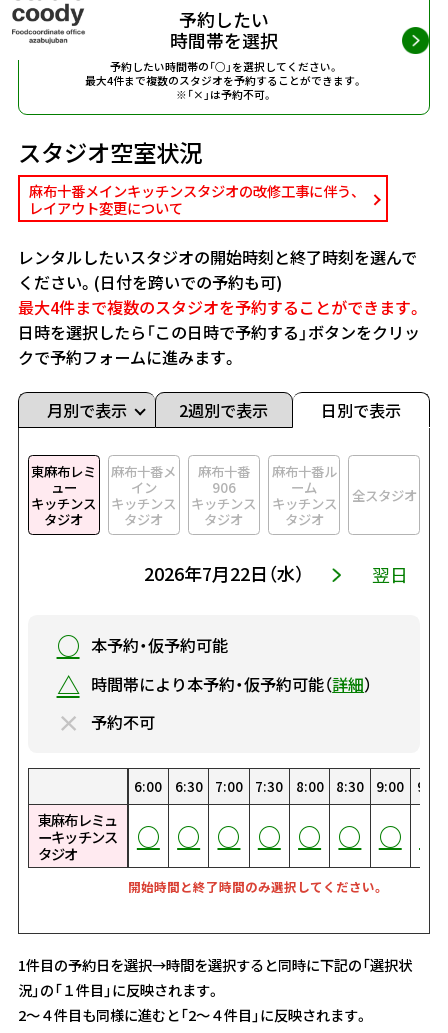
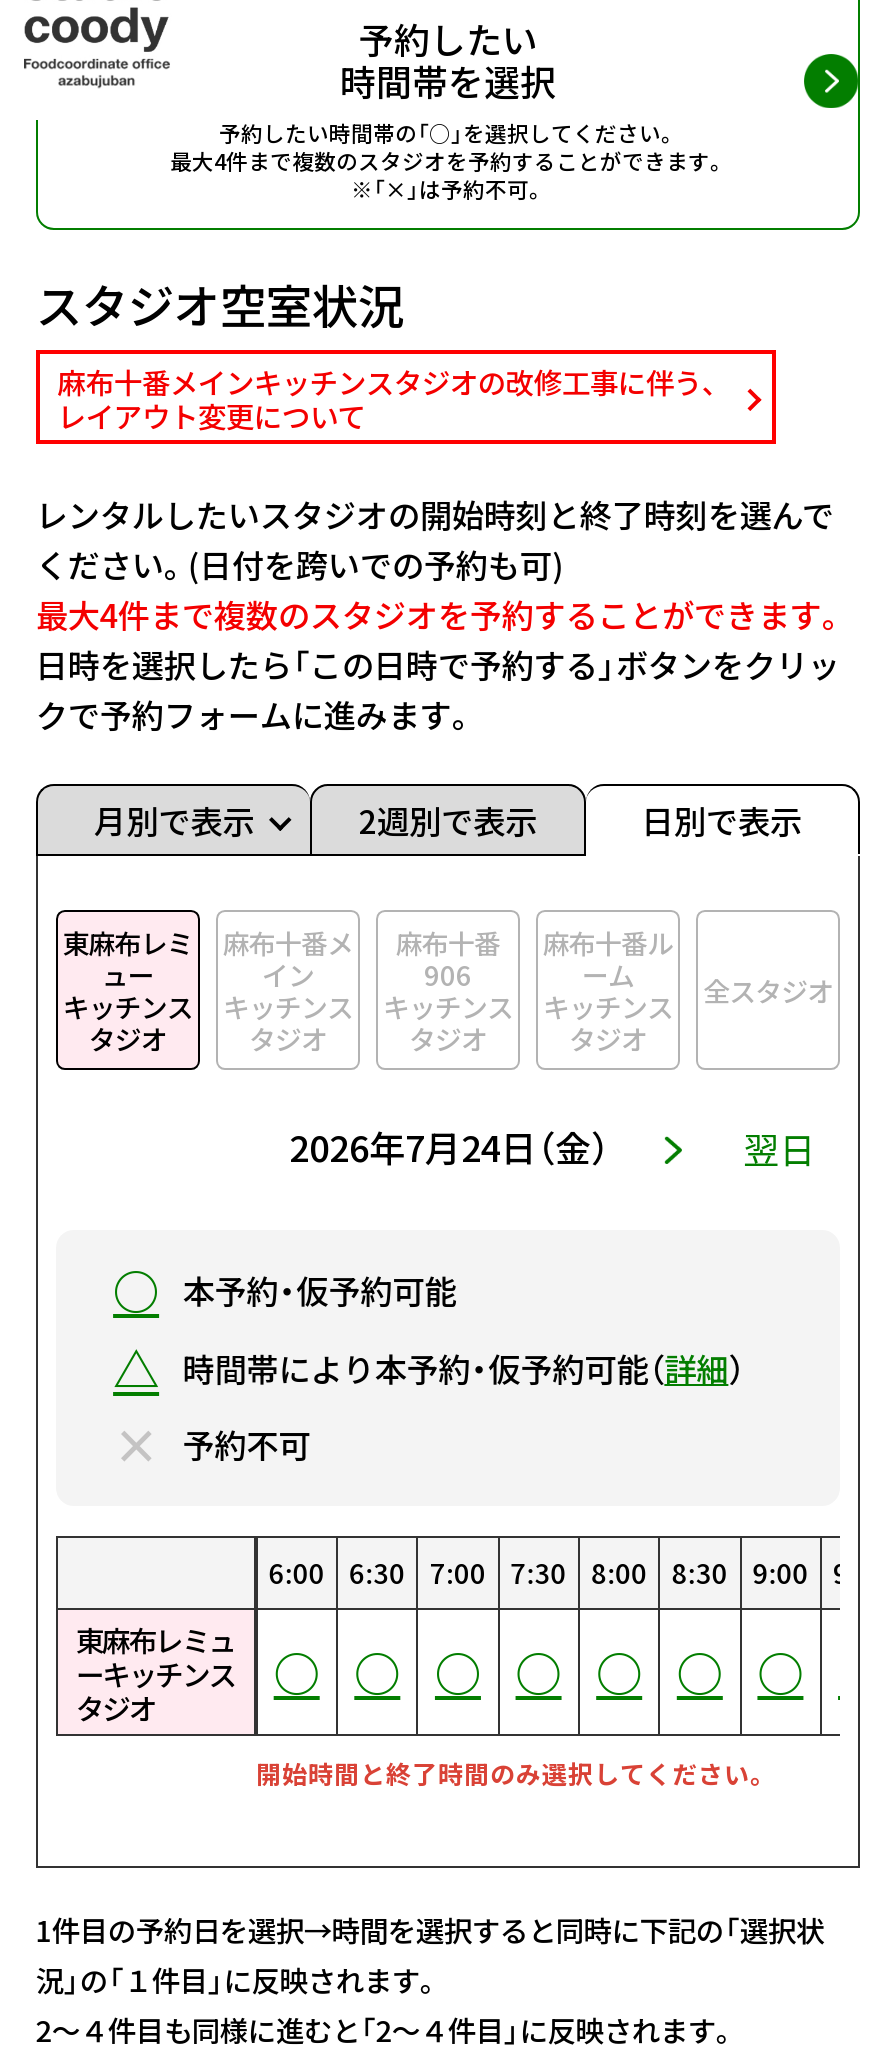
- 2026年7月22日（水）
+ 2026年7月24日（金）
